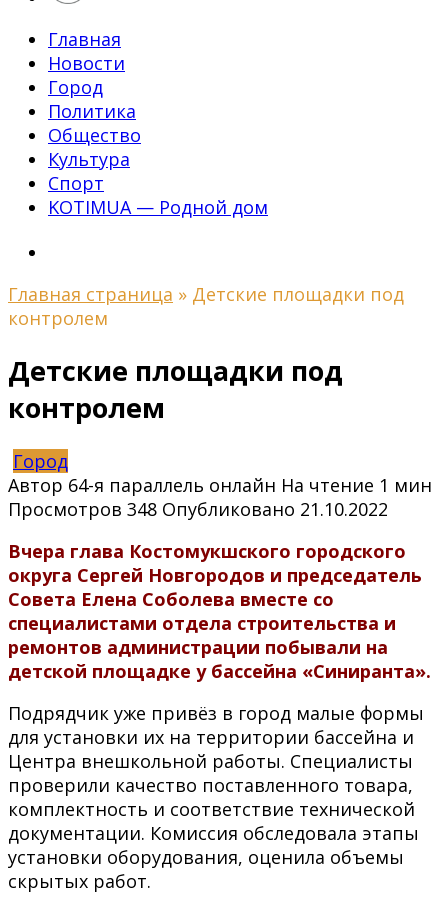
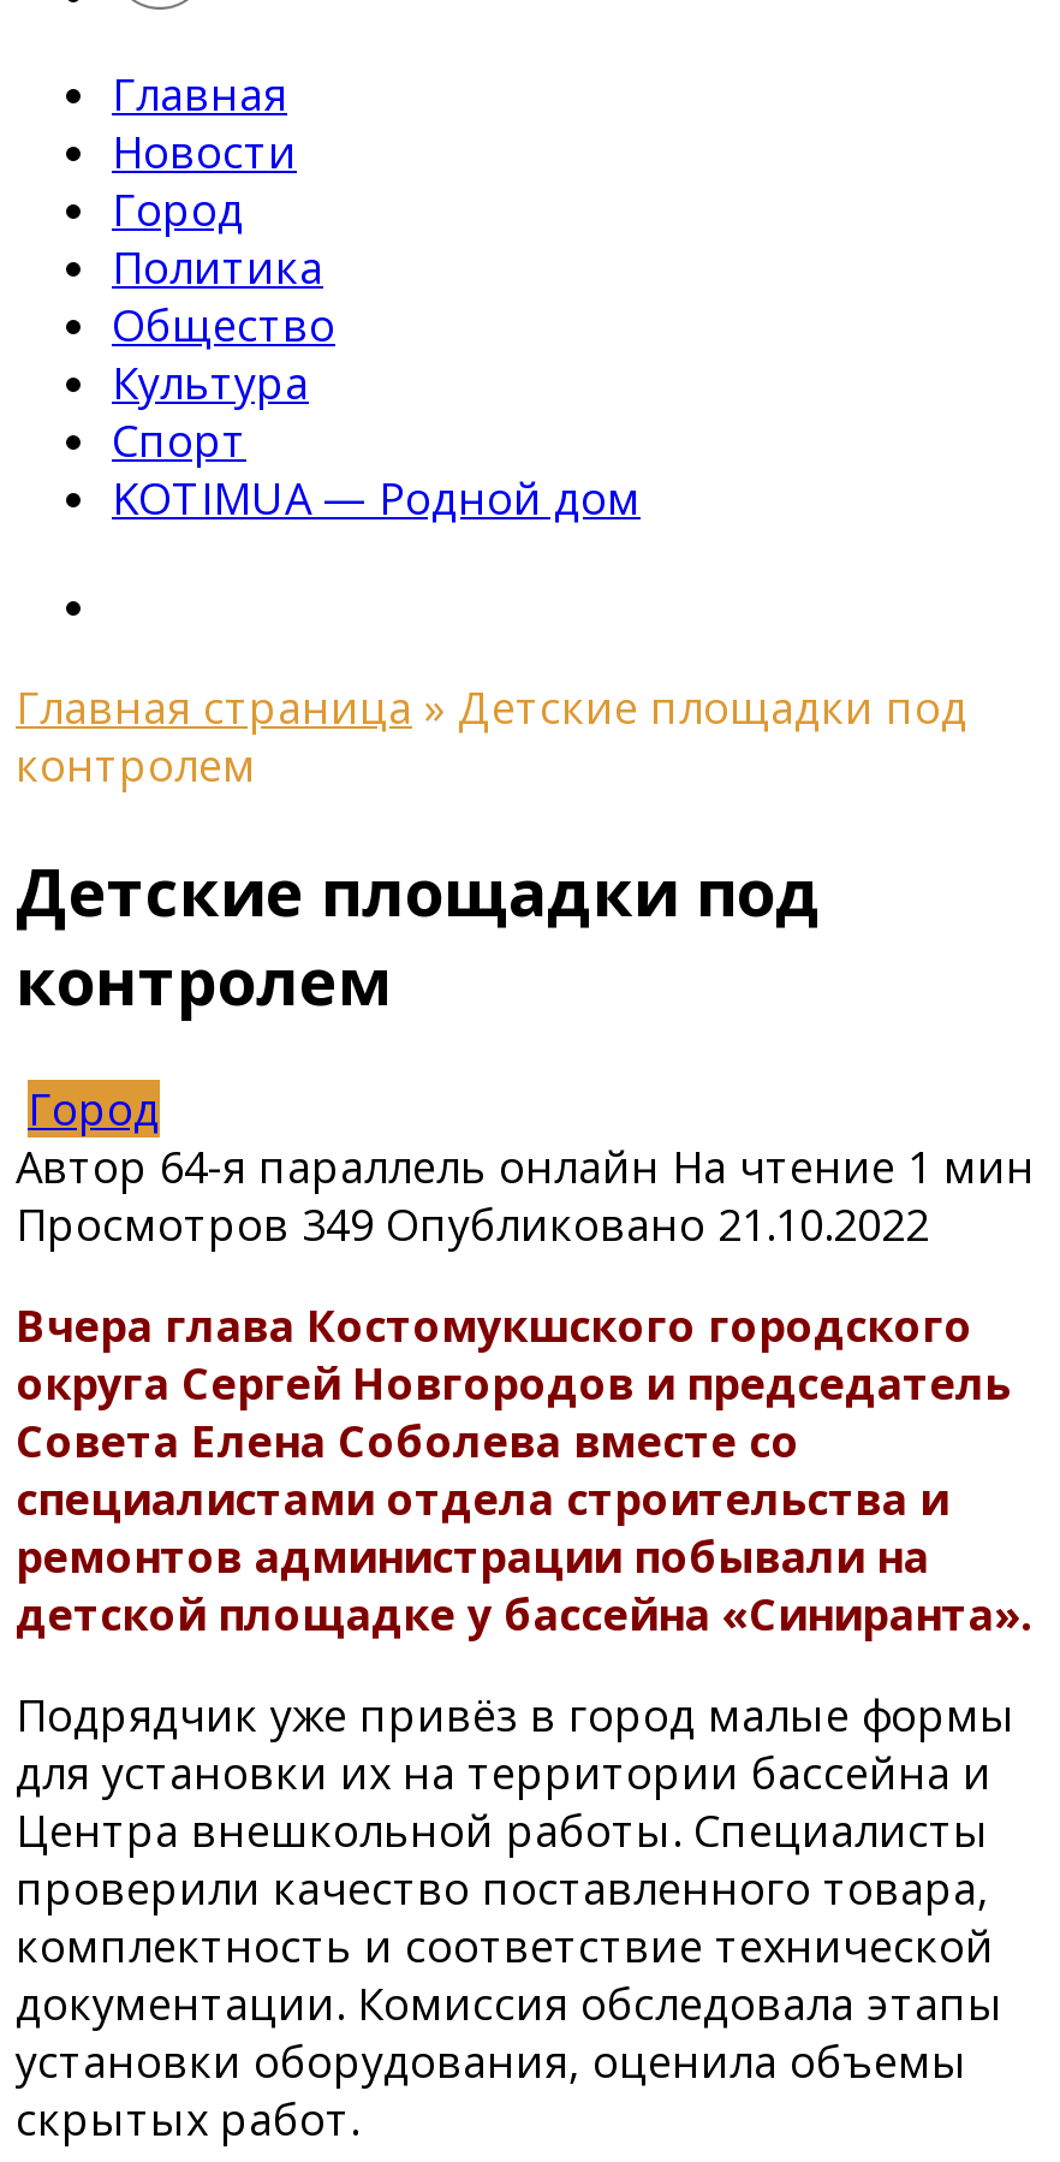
- Просмотров 348 Опубликовано 21.10.2022
+ Просмотров 349 Опубликовано 21.10.2022
